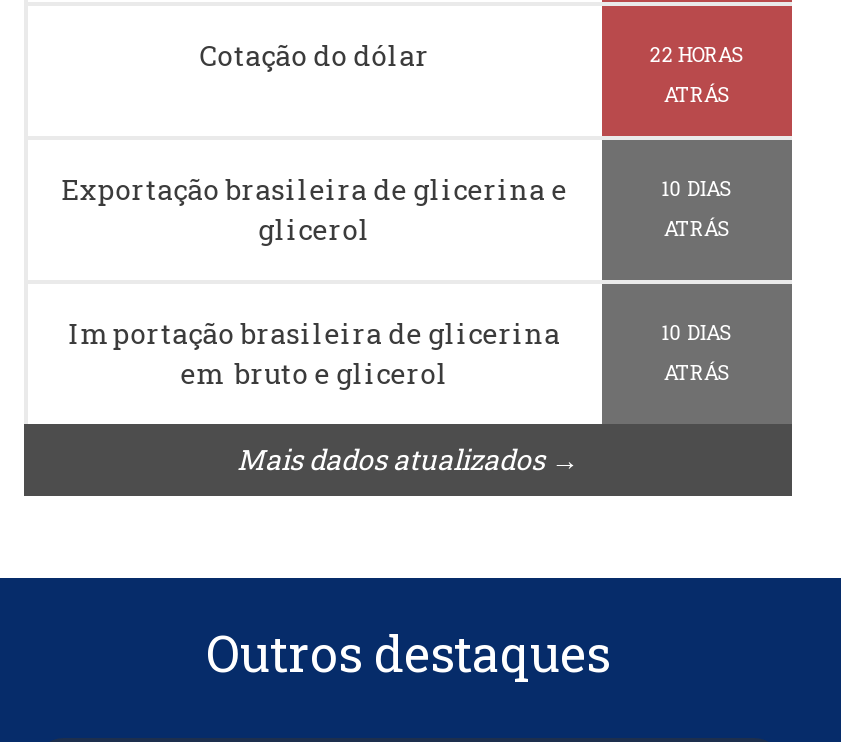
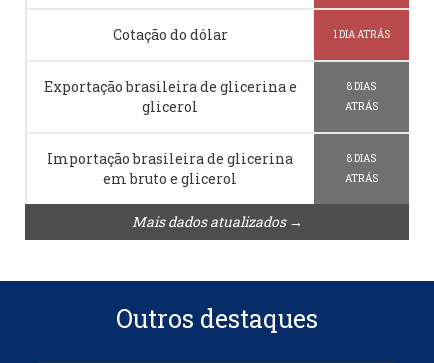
- 22 HORAS
- ATRÁS
+ 1 DIA ATRÁS

- 10 DIAS
+ 8 DIAS

- 10 DIAS
+ 8 DIAS
